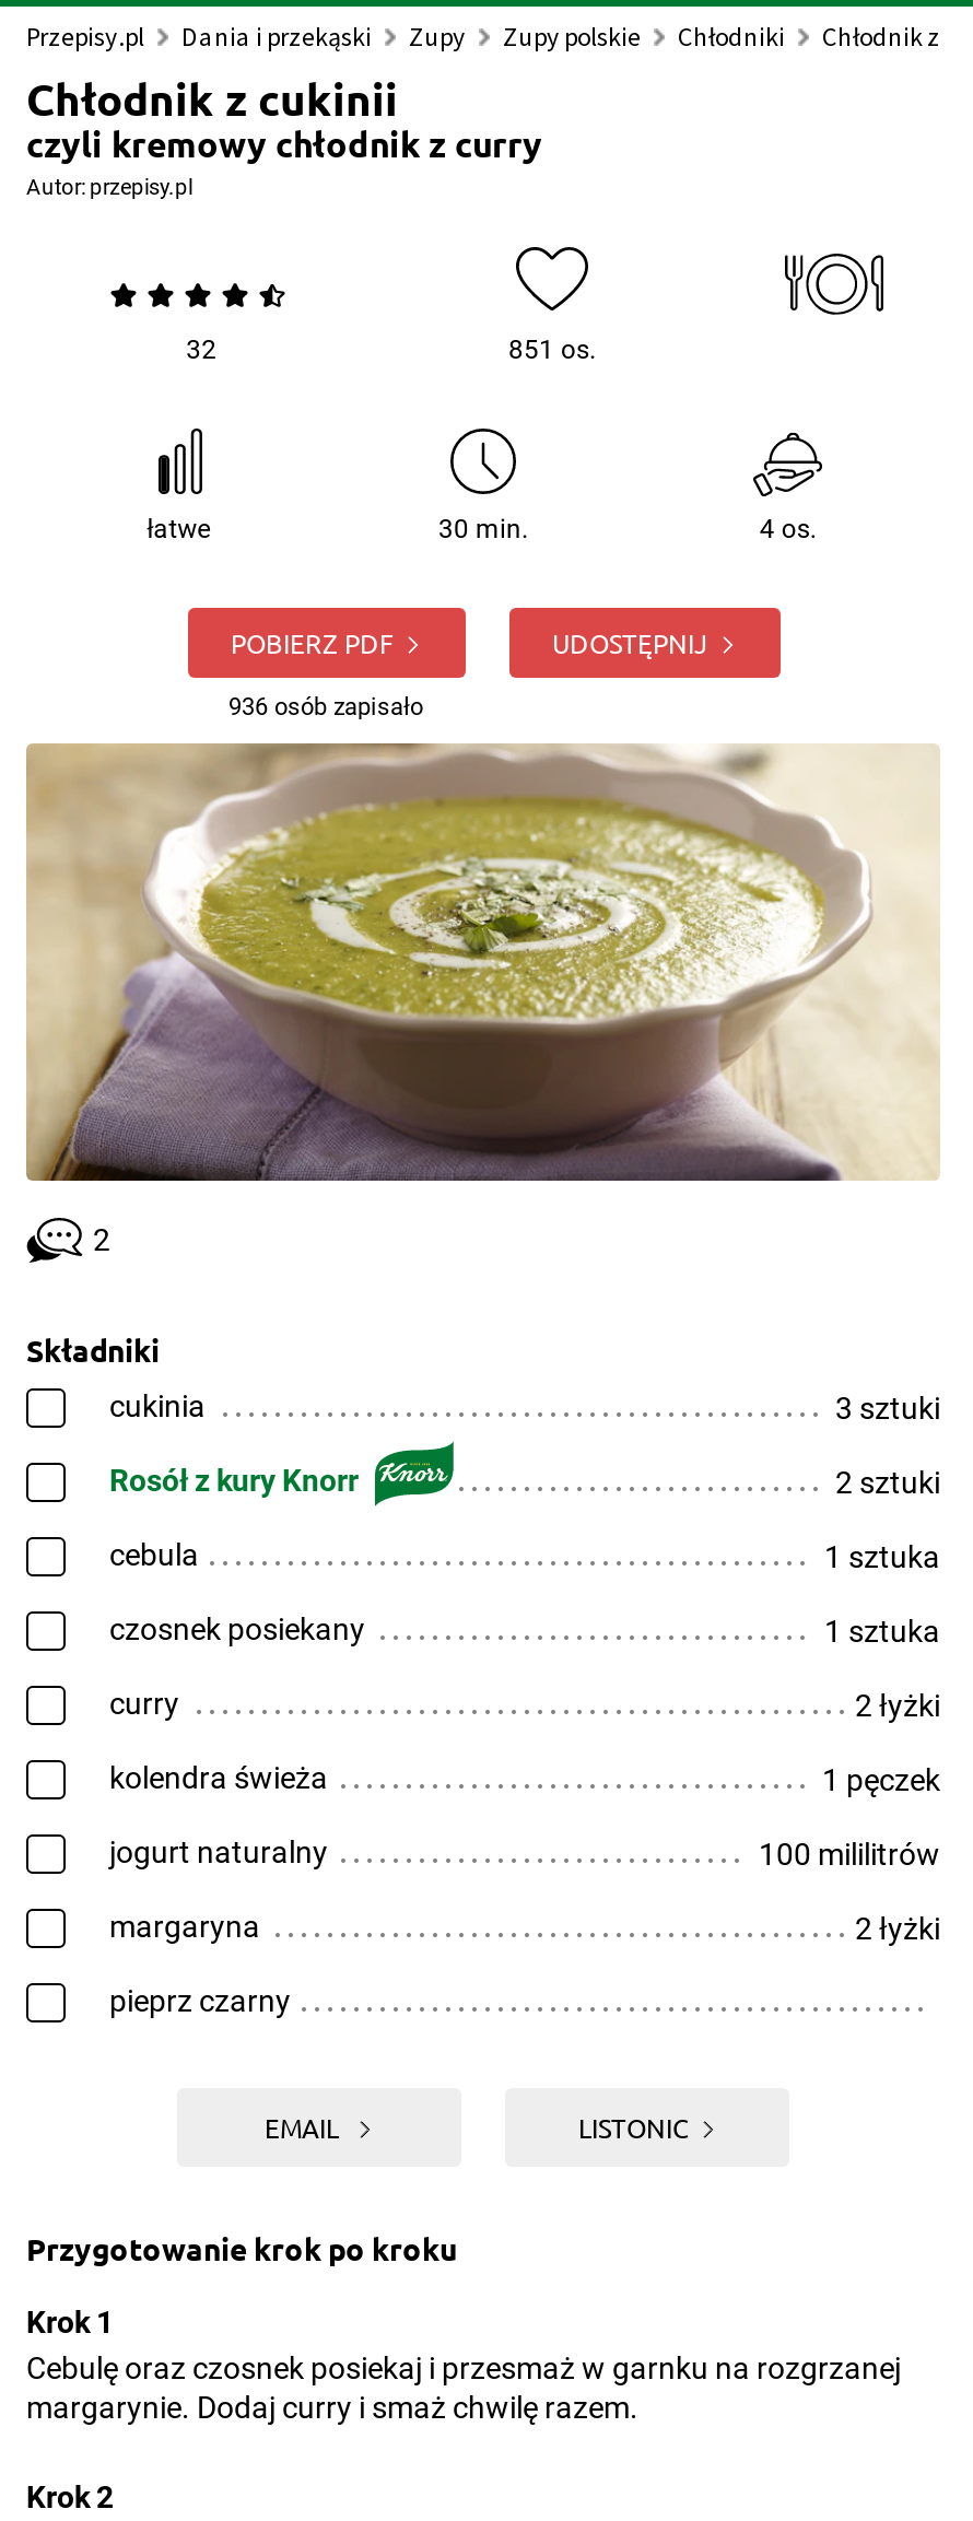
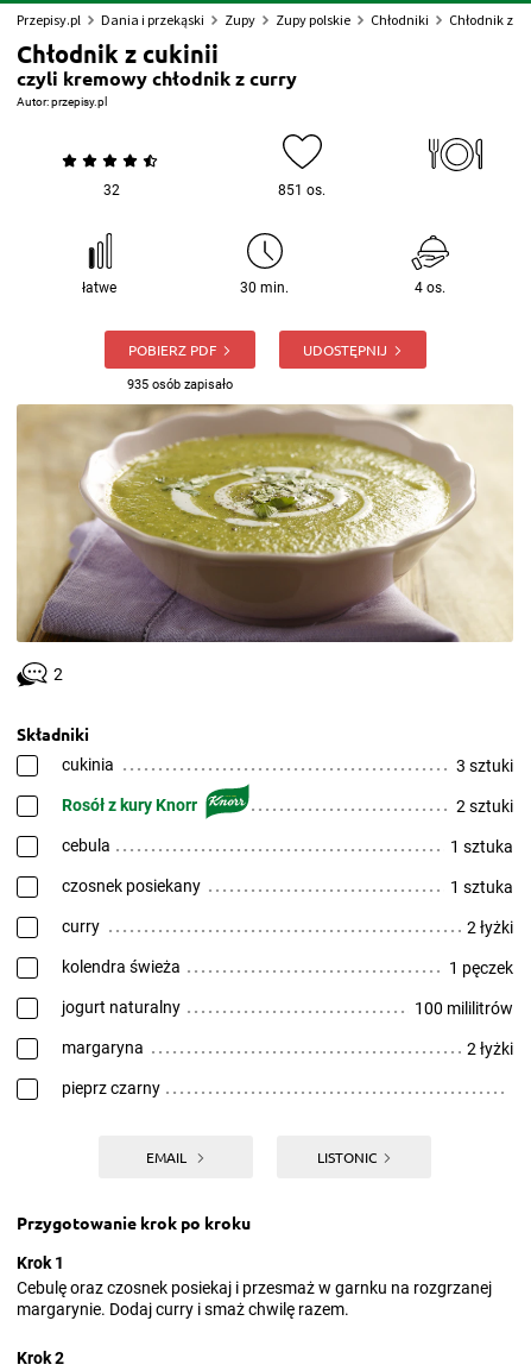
- 936 osób zapisało
+ 935 osób zapisało
